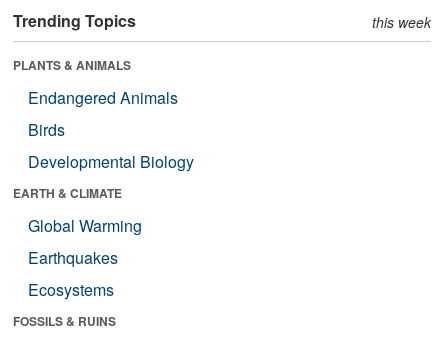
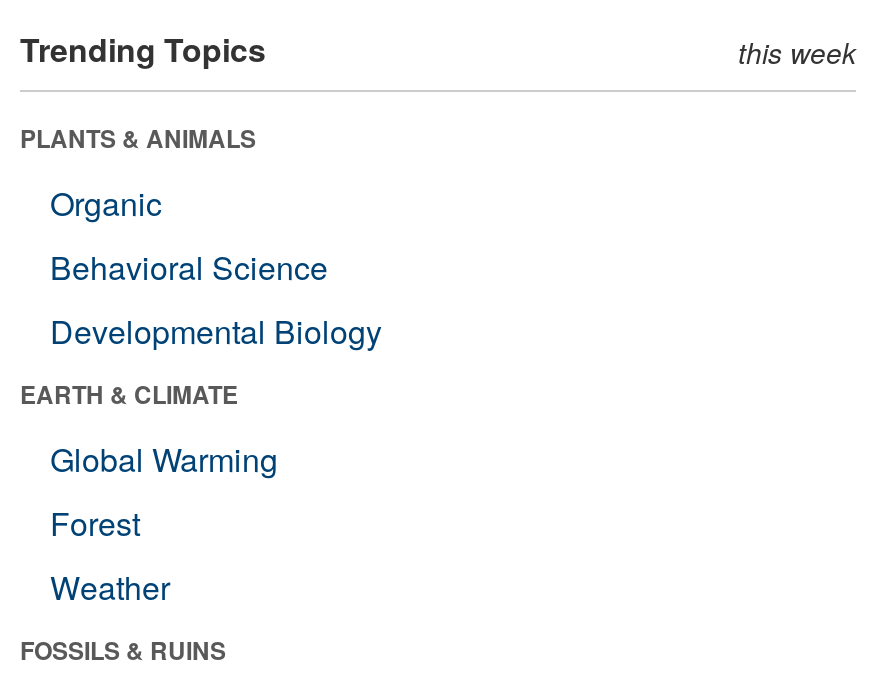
- Endangered Animals
- Birds
+ Organic
+ Behavioral Science

- Earthquakes
- Ecosystems
+ Forest
+ Weather
